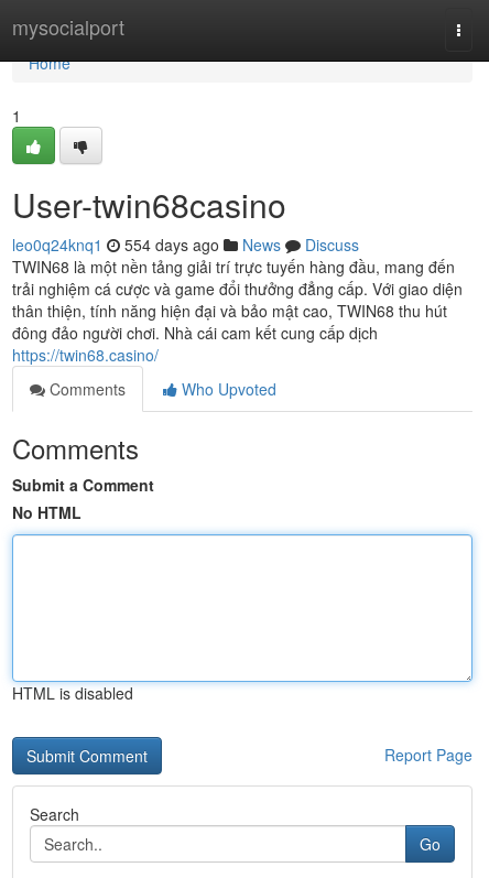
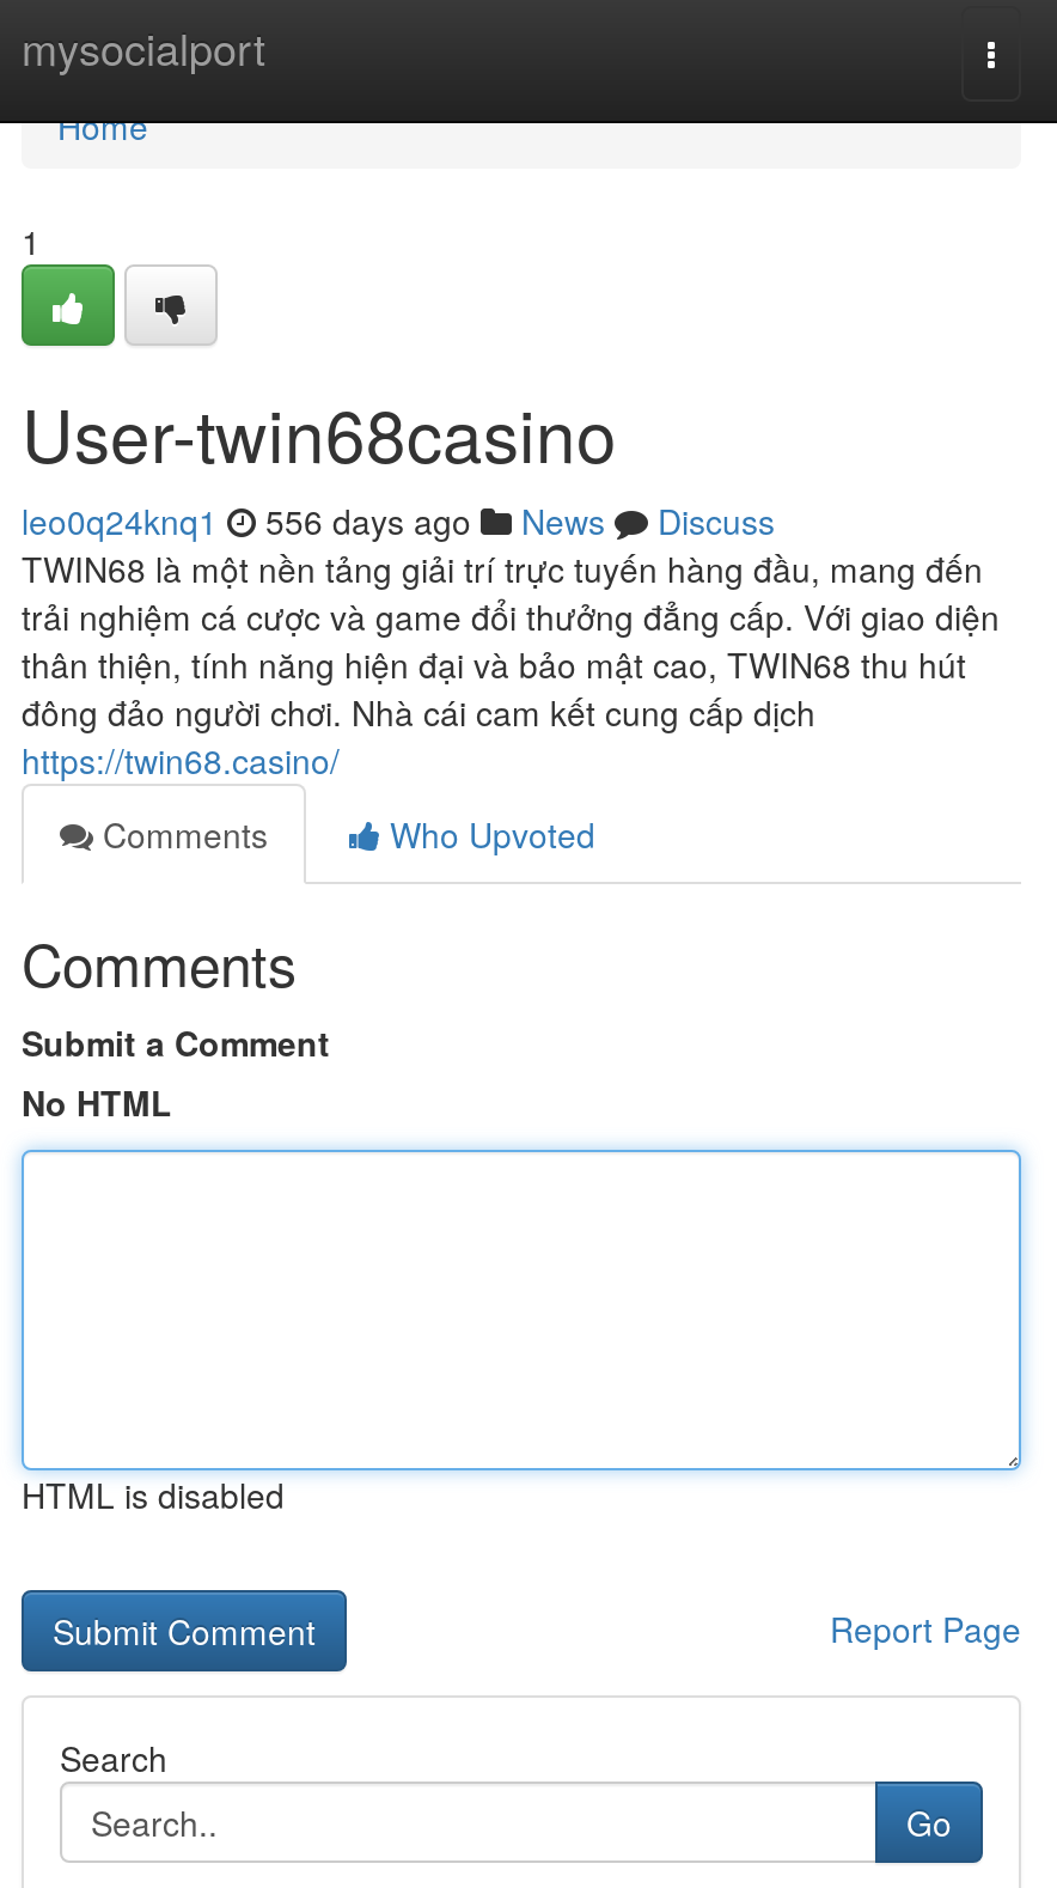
- leo0q24knq1 554 days ago News Discuss
+ leo0q24knq1 556 days ago News Discuss
